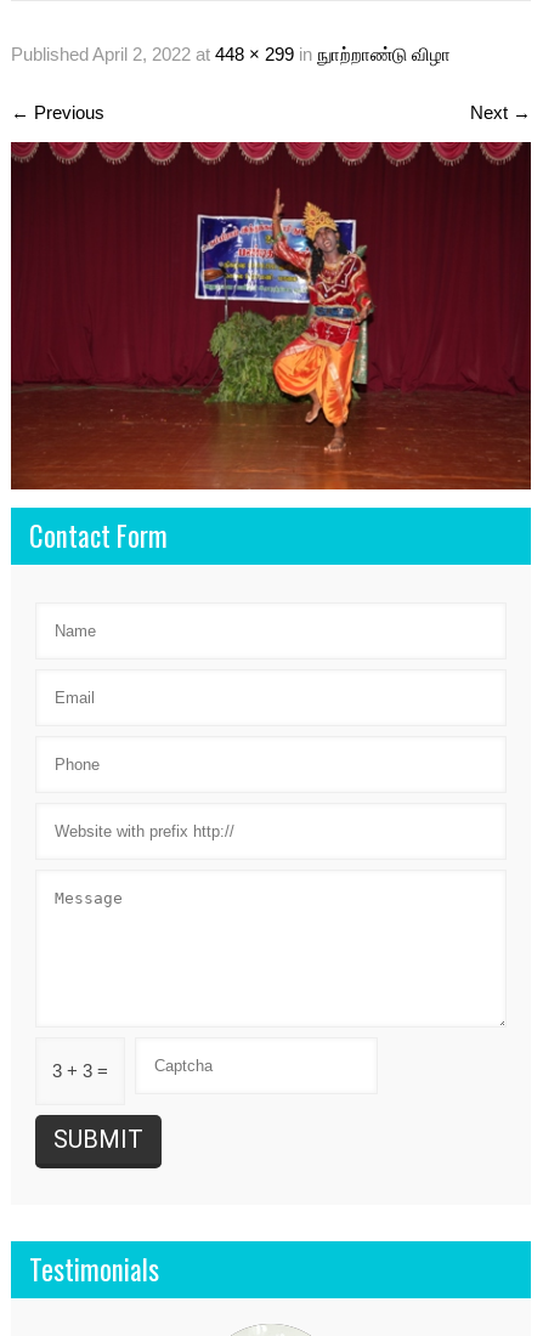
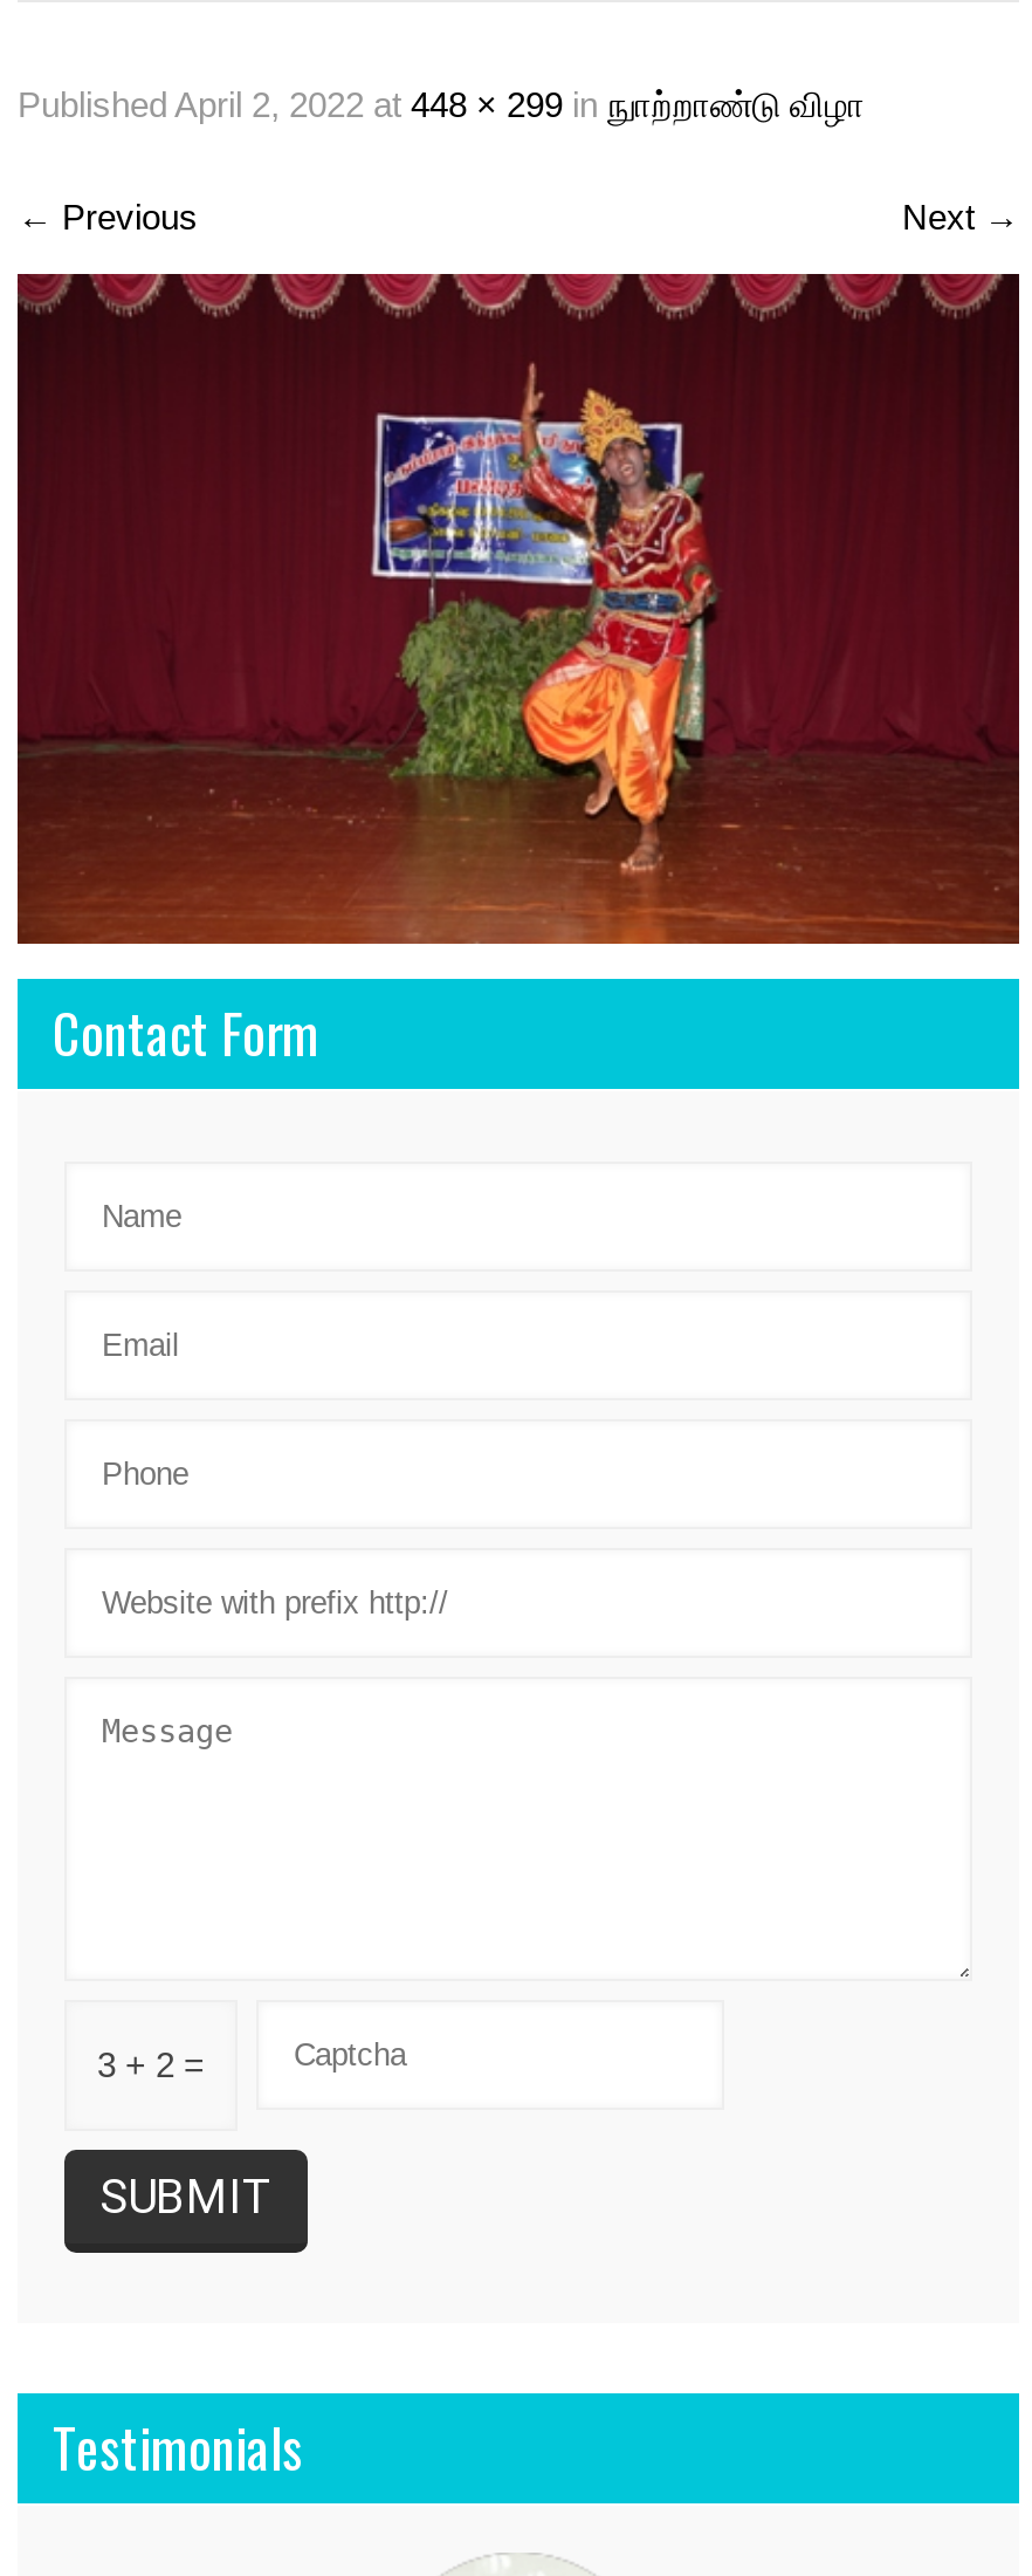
- 3 + 3 =
+ 3 + 2 =
